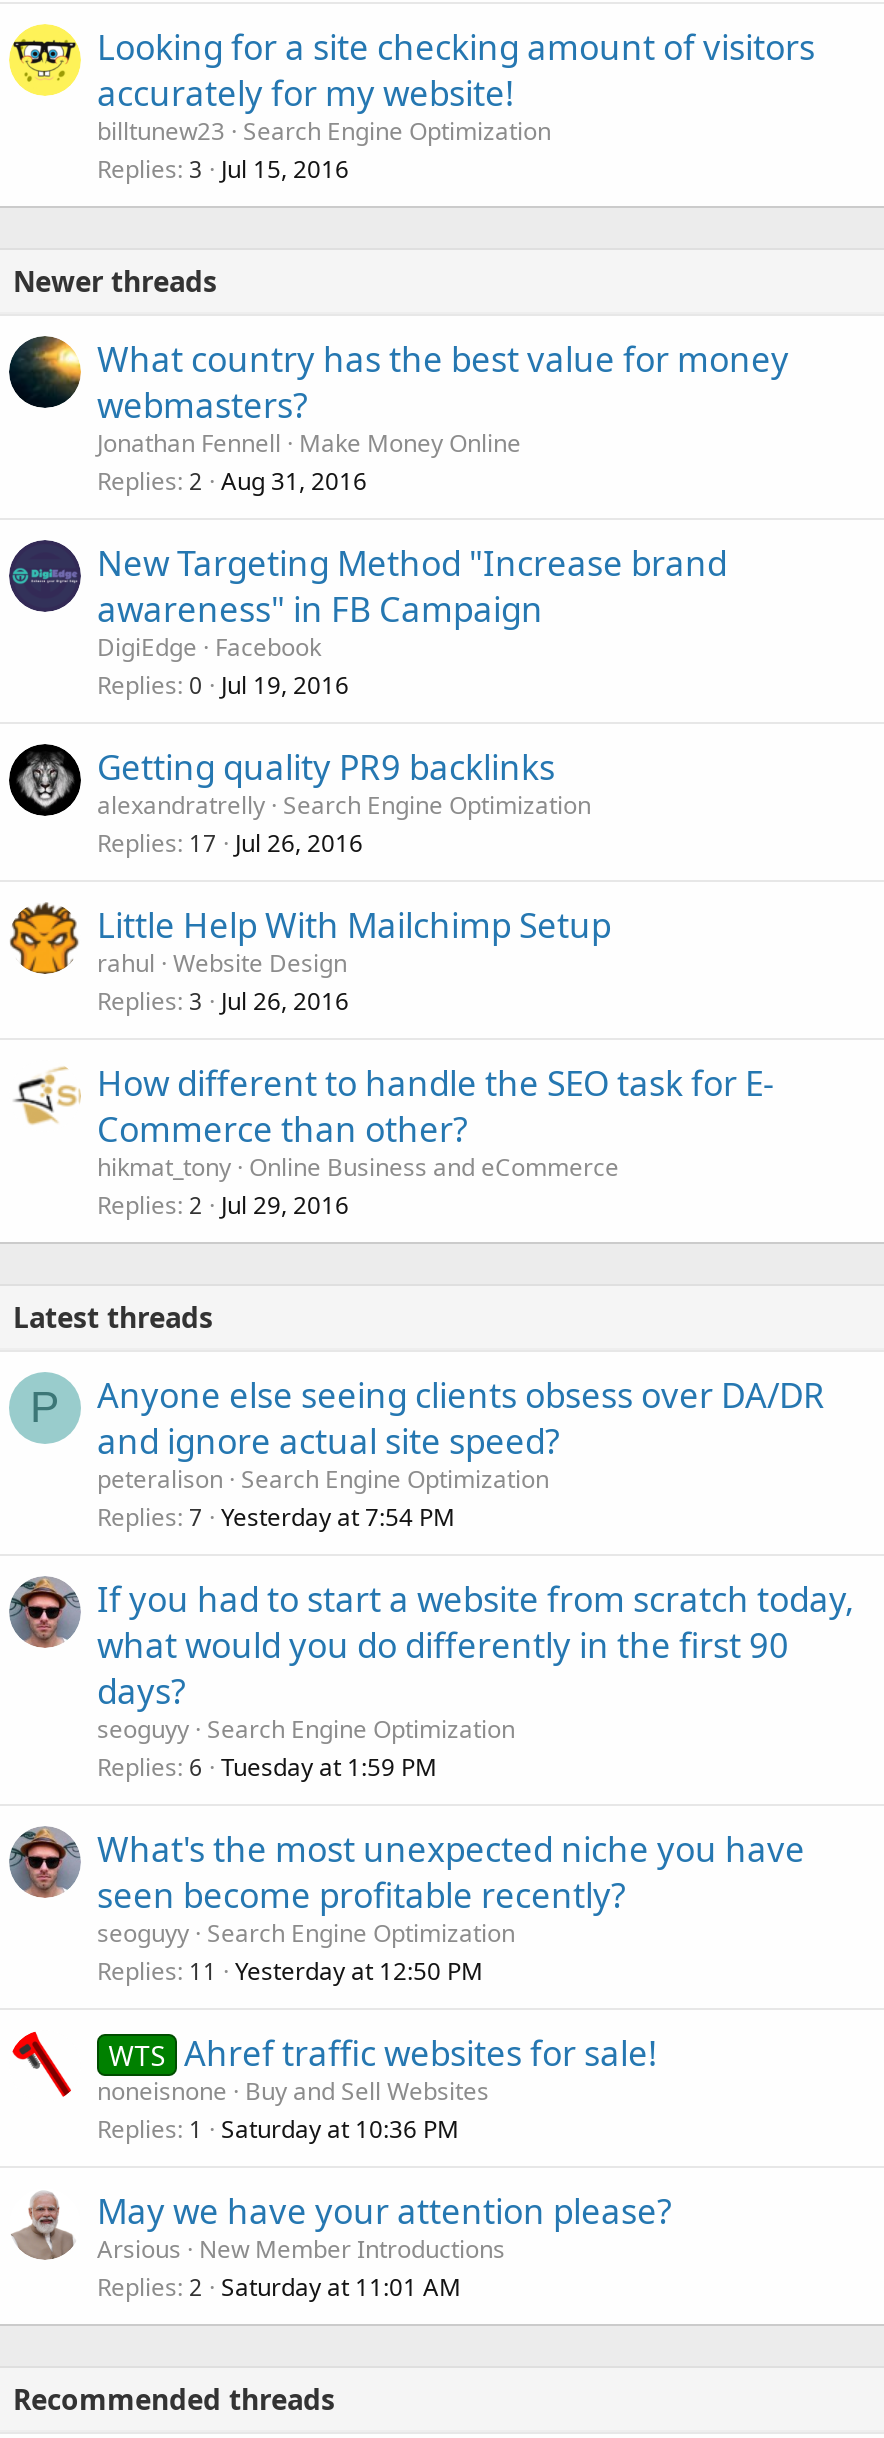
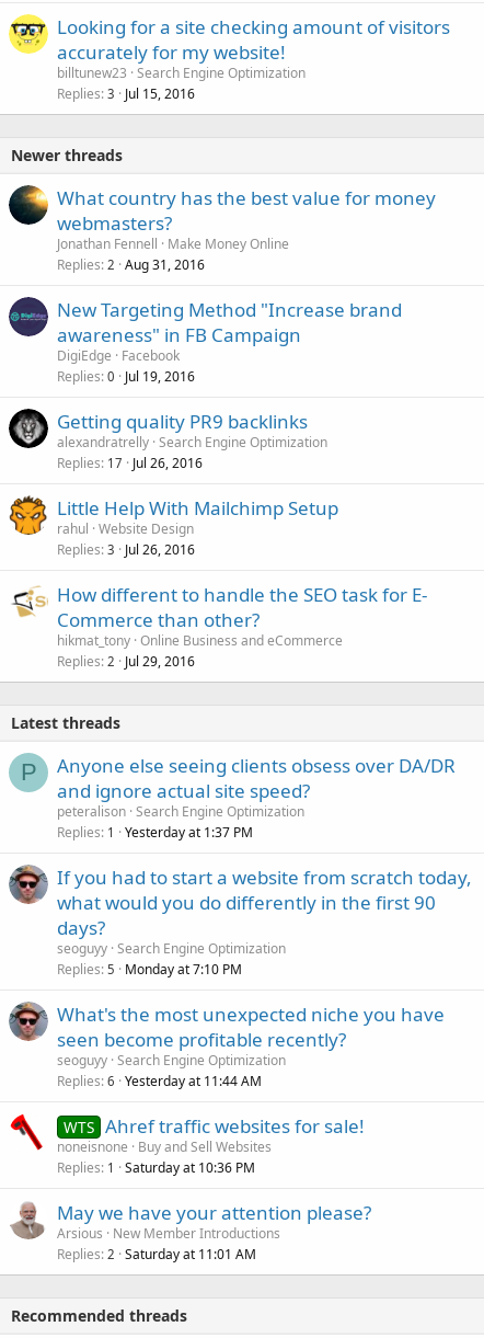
- Replies 7 Yesterday at 7:54 PM
+ Replies 1 Yesterday at 1:37 PM

- Replies 6 Tuesday at 1:59 PM
+ Replies 5 Monday at 7:10 PM

- Replies 11 Yesterday at 12:50 PM
+ Replies 6 Yesterday at 11:44 AM
